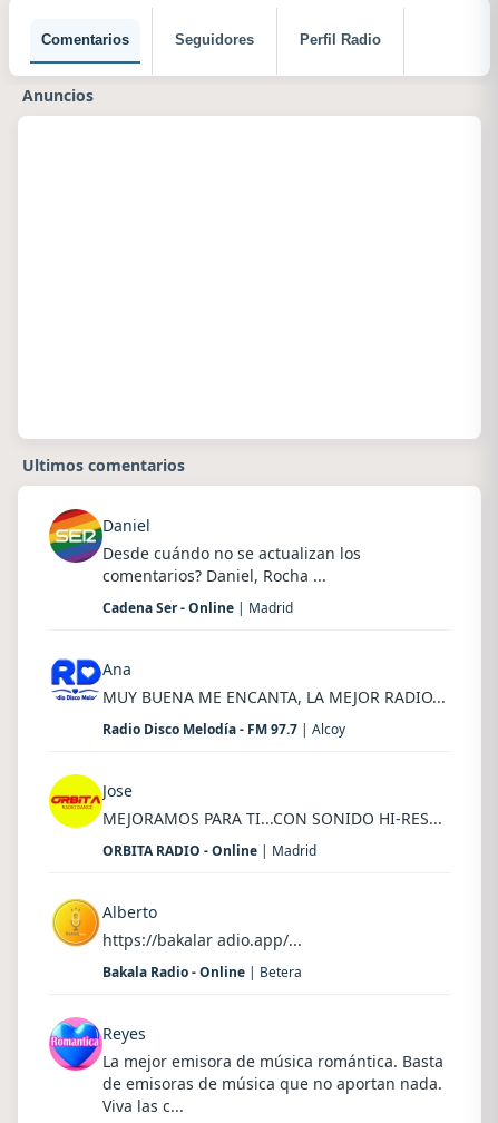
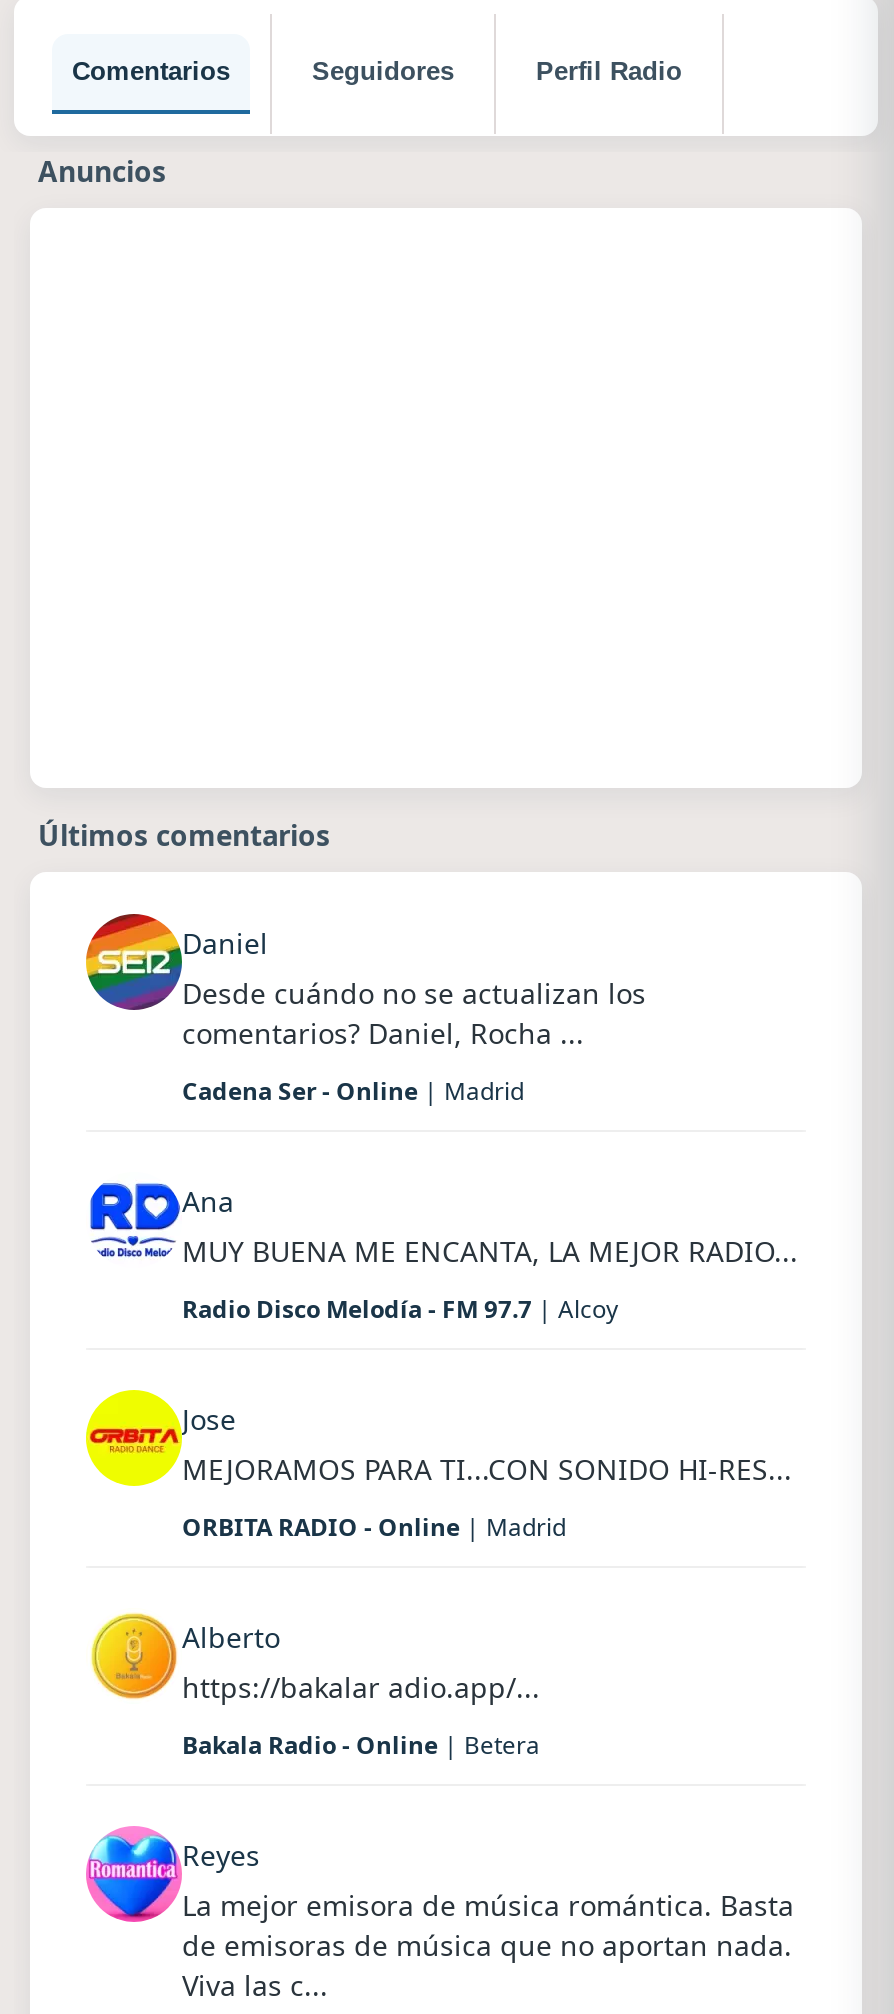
- Ultimos comentarios
+ Últimos comentarios
